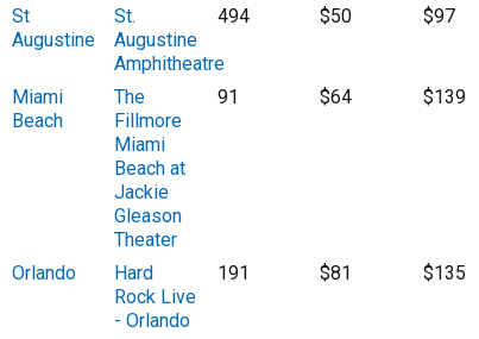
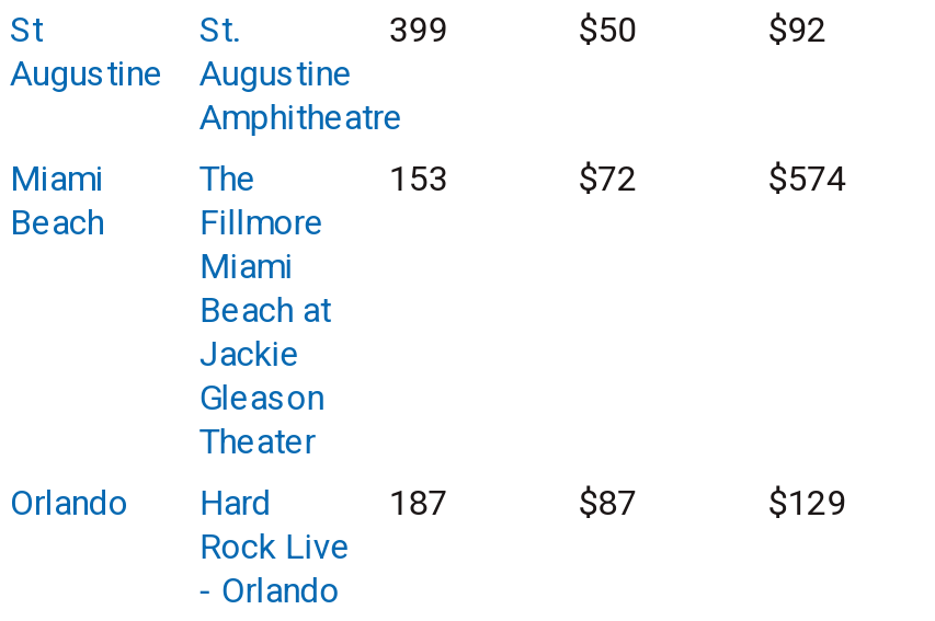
- 494
+ 399

- $97
+ $92

- 91
+ 153

- $64
+ $72

- $139
+ $574

- 191
+ 187

- $81
+ $87

- $135
+ $129
